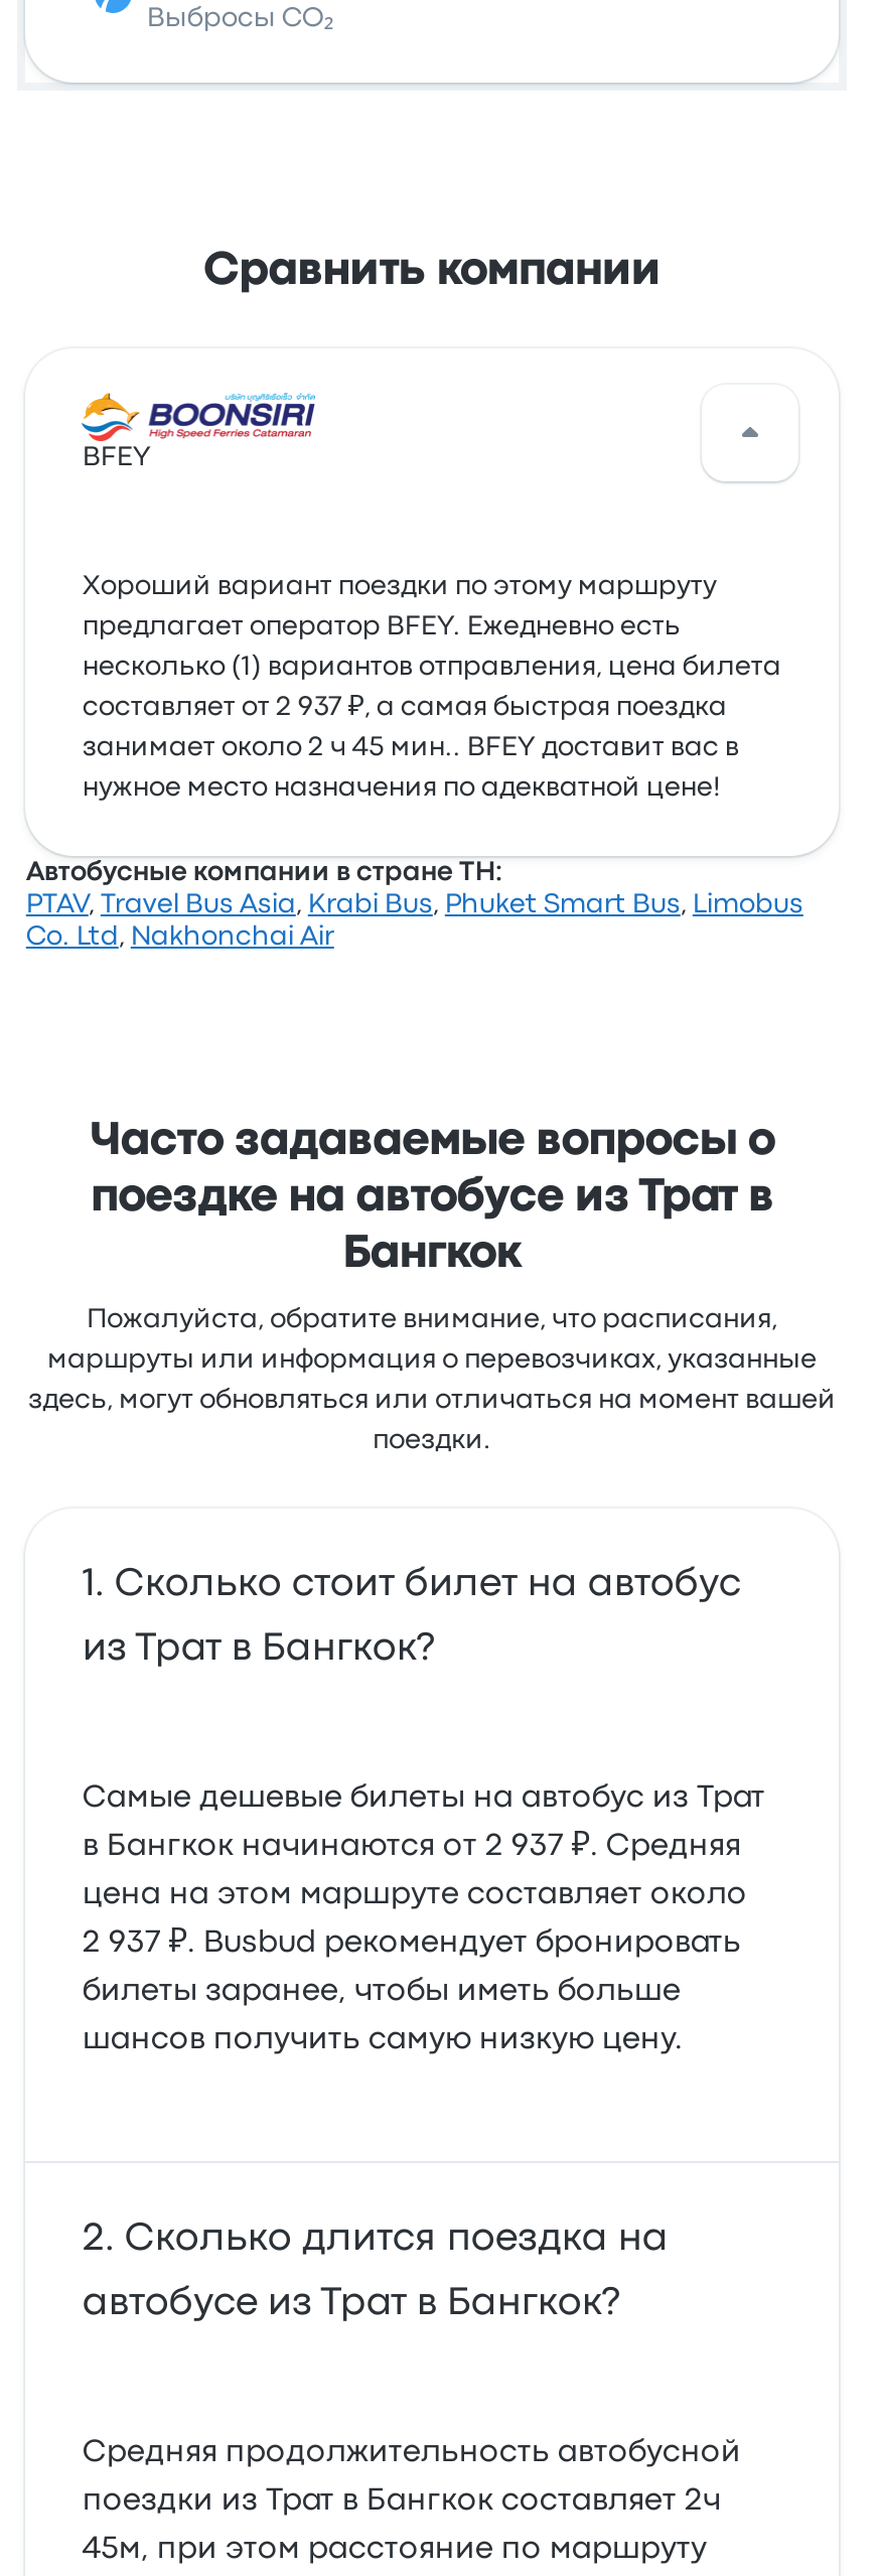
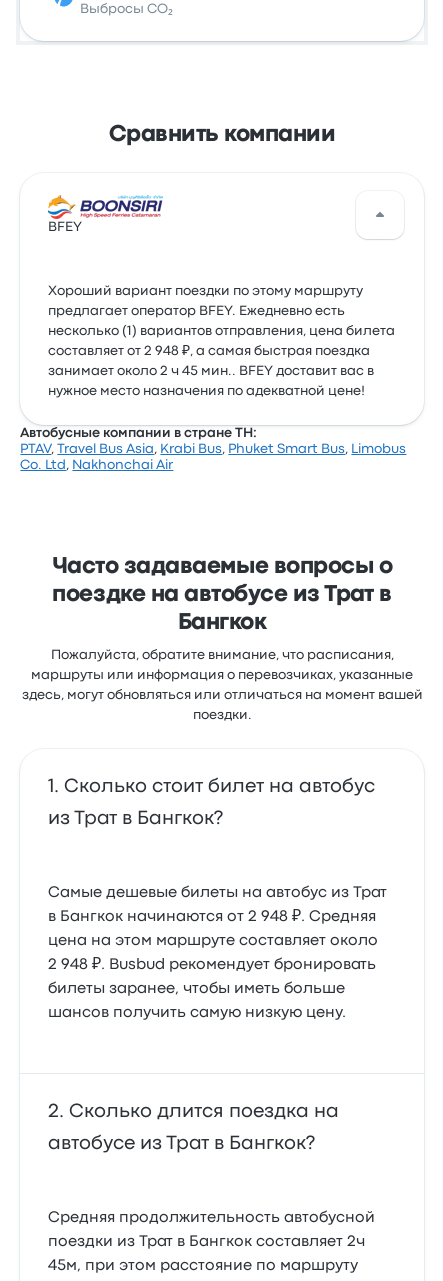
- составляет от 2 937 ₽, а самая быстрая поездка
+ составляет от 2 948 ₽, а самая быстрая поездка

- в Бангкок начинаются от 2 937 ₽. Средняя
+ в Бангкок начинаются от 2 948 ₽. Средняя

- 2 937 ₽. Busbud рекомендует бронировать
+ 2 948 ₽. Busbud рекомендует бронировать
